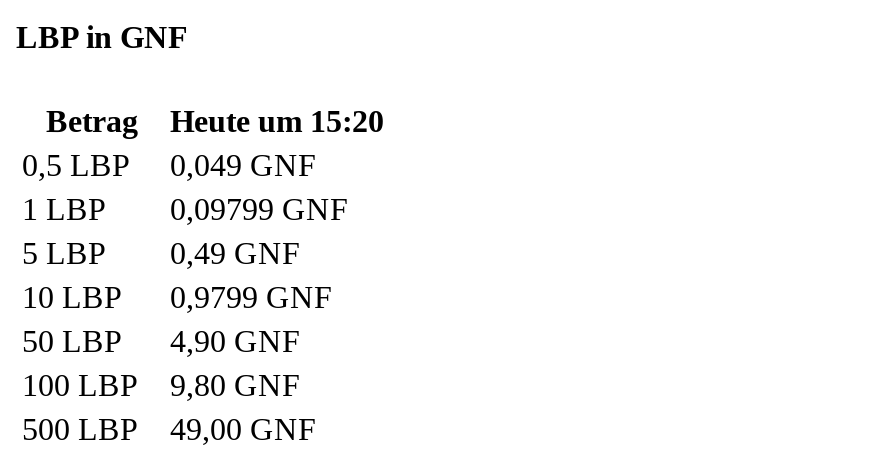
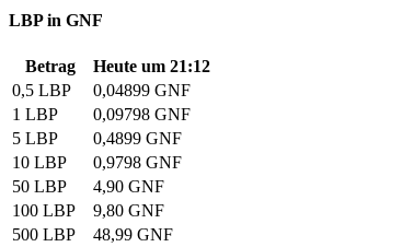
- Betrag Heute um 15:20
+ Betrag Heute um 21:12

- 0,5 LBP 0,049 GNF
+ 0,5 LBP 0,04899 GNF

- 1 LBP 0,09799 GNF
+ 1 LBP 0,09798 GNF

- 5 LBP 0,49 GNF
+ 5 LBP 0,4899 GNF

- 10 LBP 0,9799 GNF
+ 10 LBP 0,9798 GNF

- 500 LBP 49,00 GNF
+ 500 LBP 48,99 GNF
